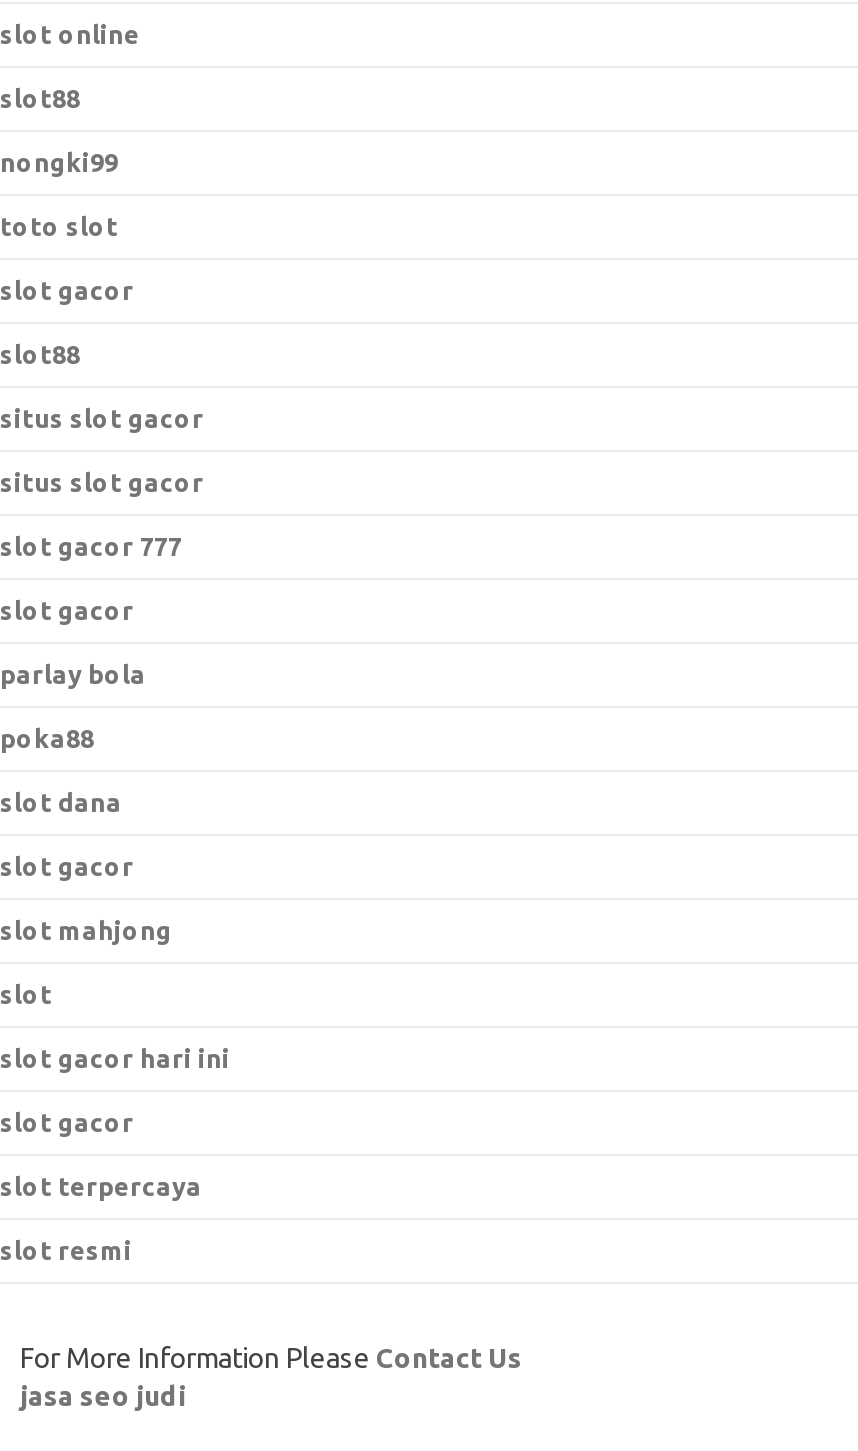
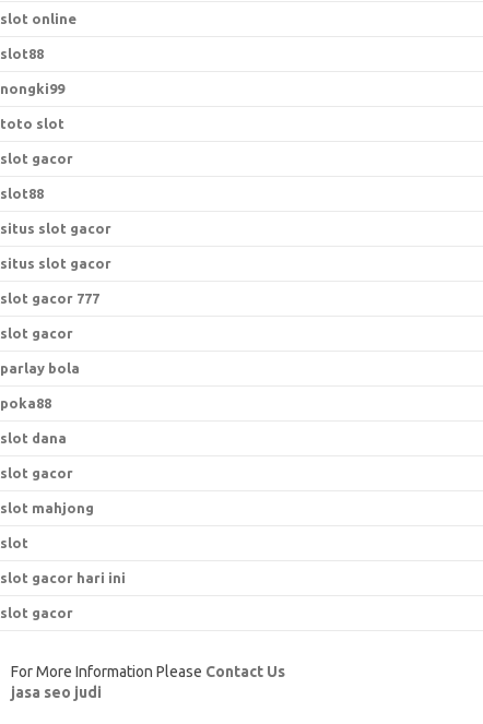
- slot terpercaya
- slot resmi
